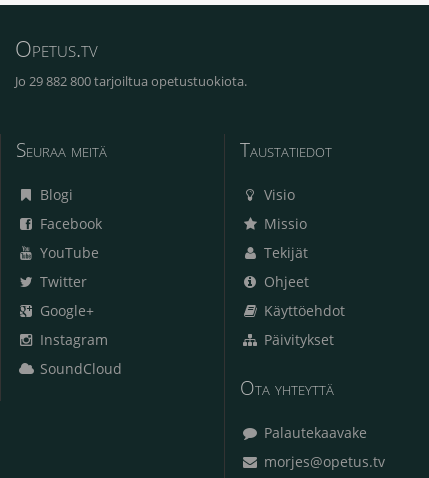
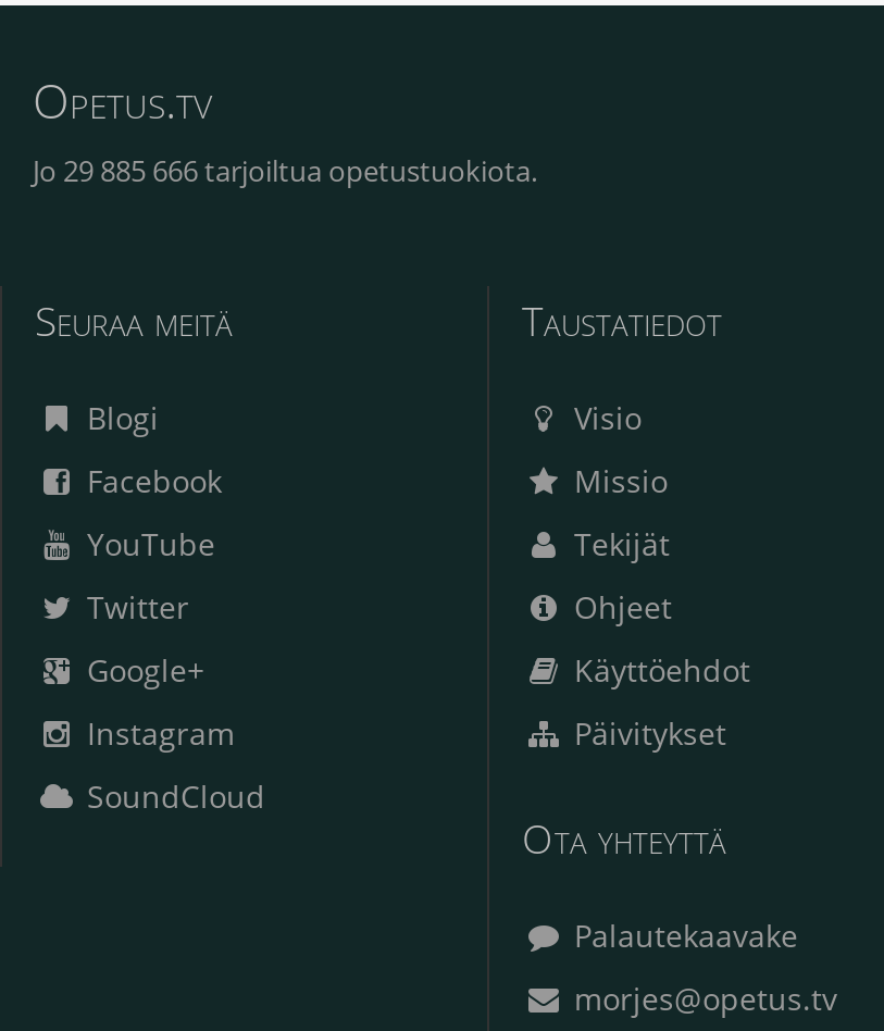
- Jo 29 882 800 tarjoiltua opetustuokiota.
+ Jo 29 885 666 tarjoiltua opetustuokiota.
